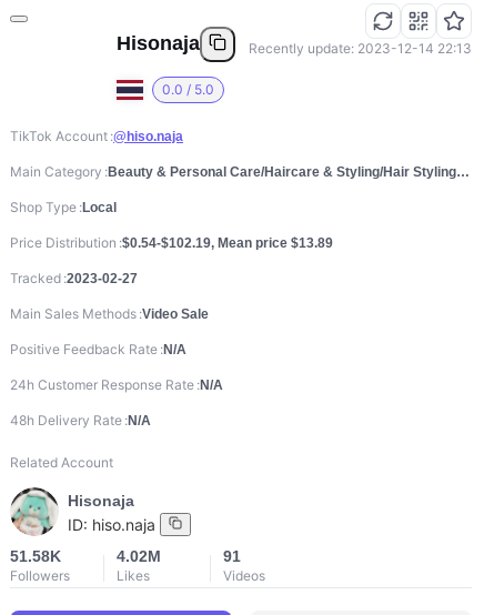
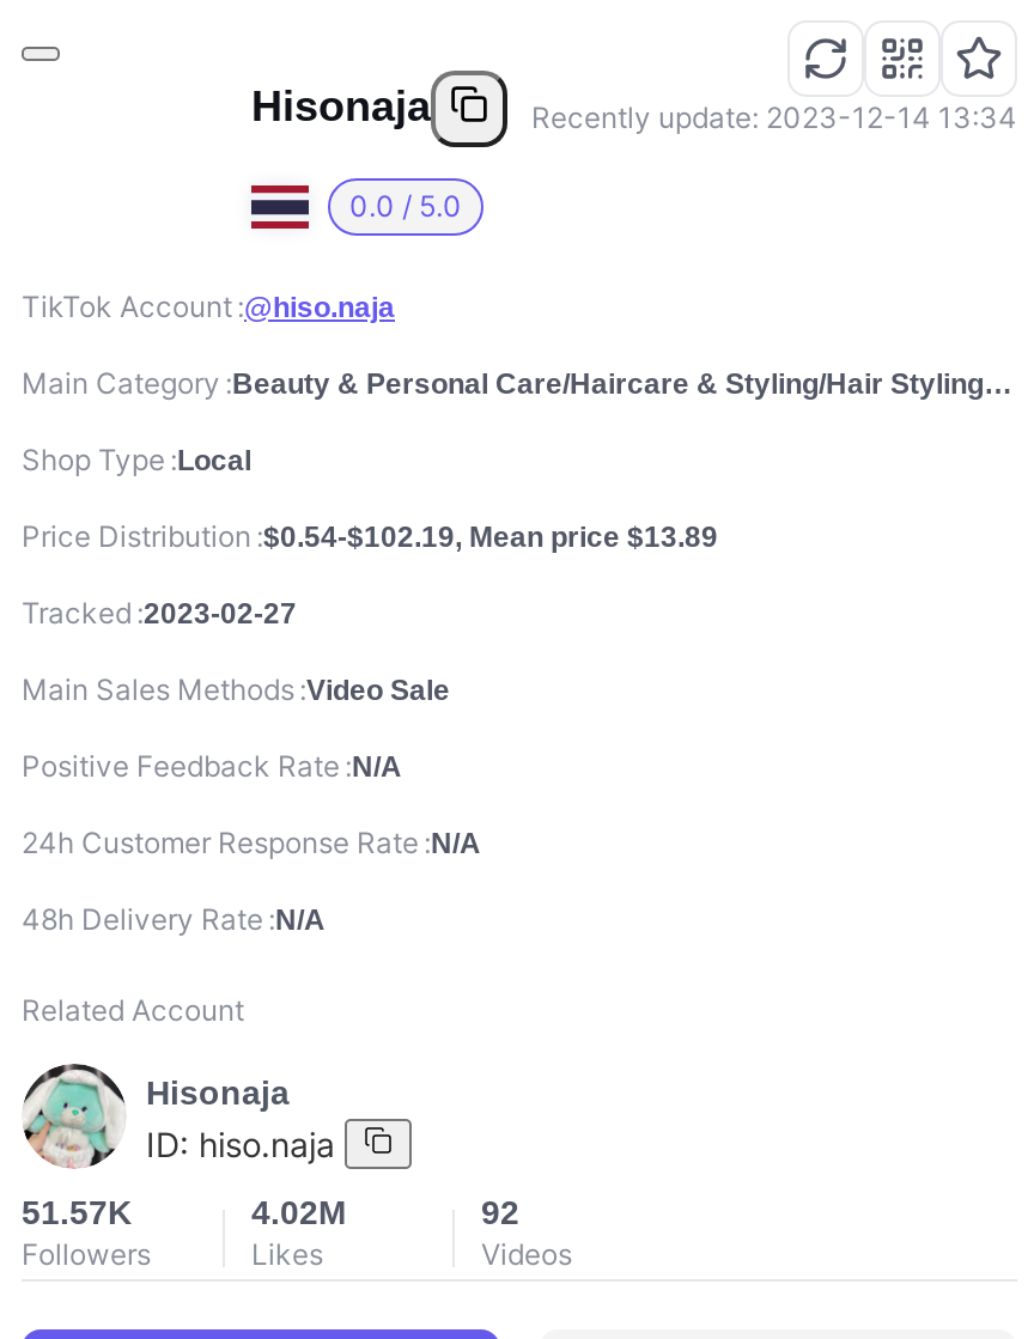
- Recently update: 2023-12-14 22:13
+ Recently update: 2023-12-14 13:34

- 51.58K
+ 51.57K

- 91
+ 92
